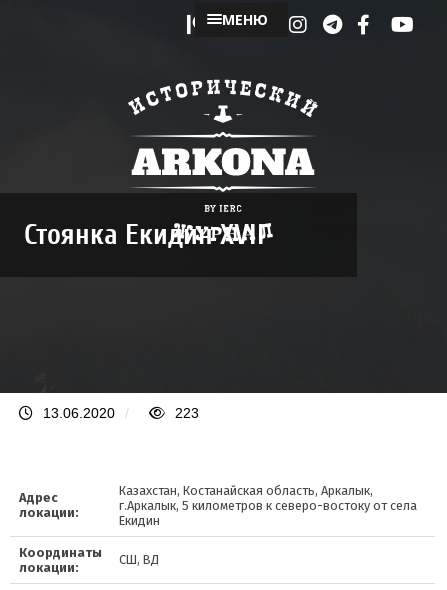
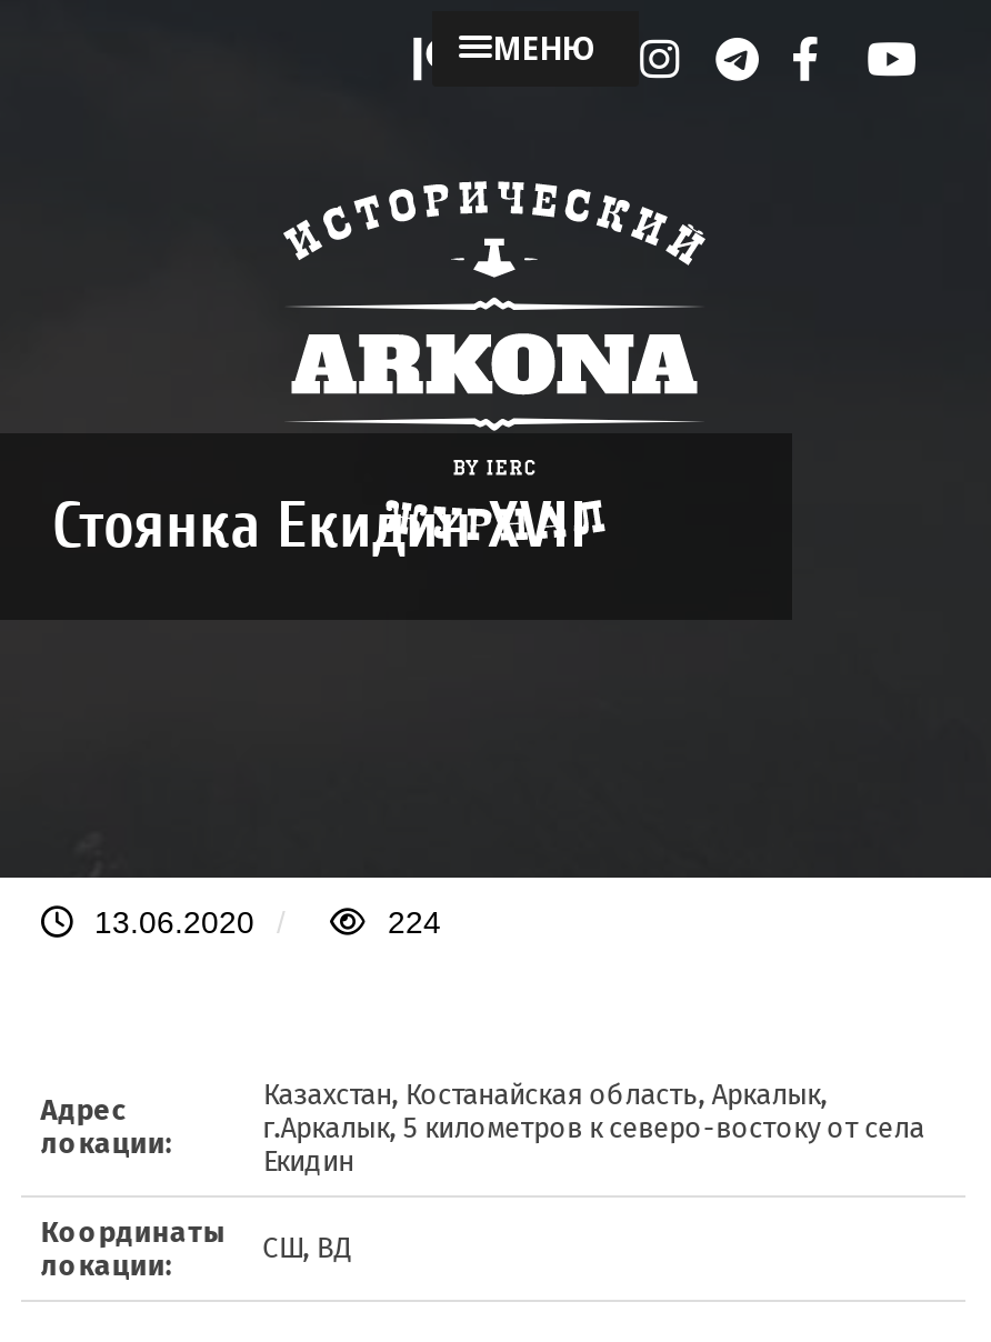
- 223
+ 224
